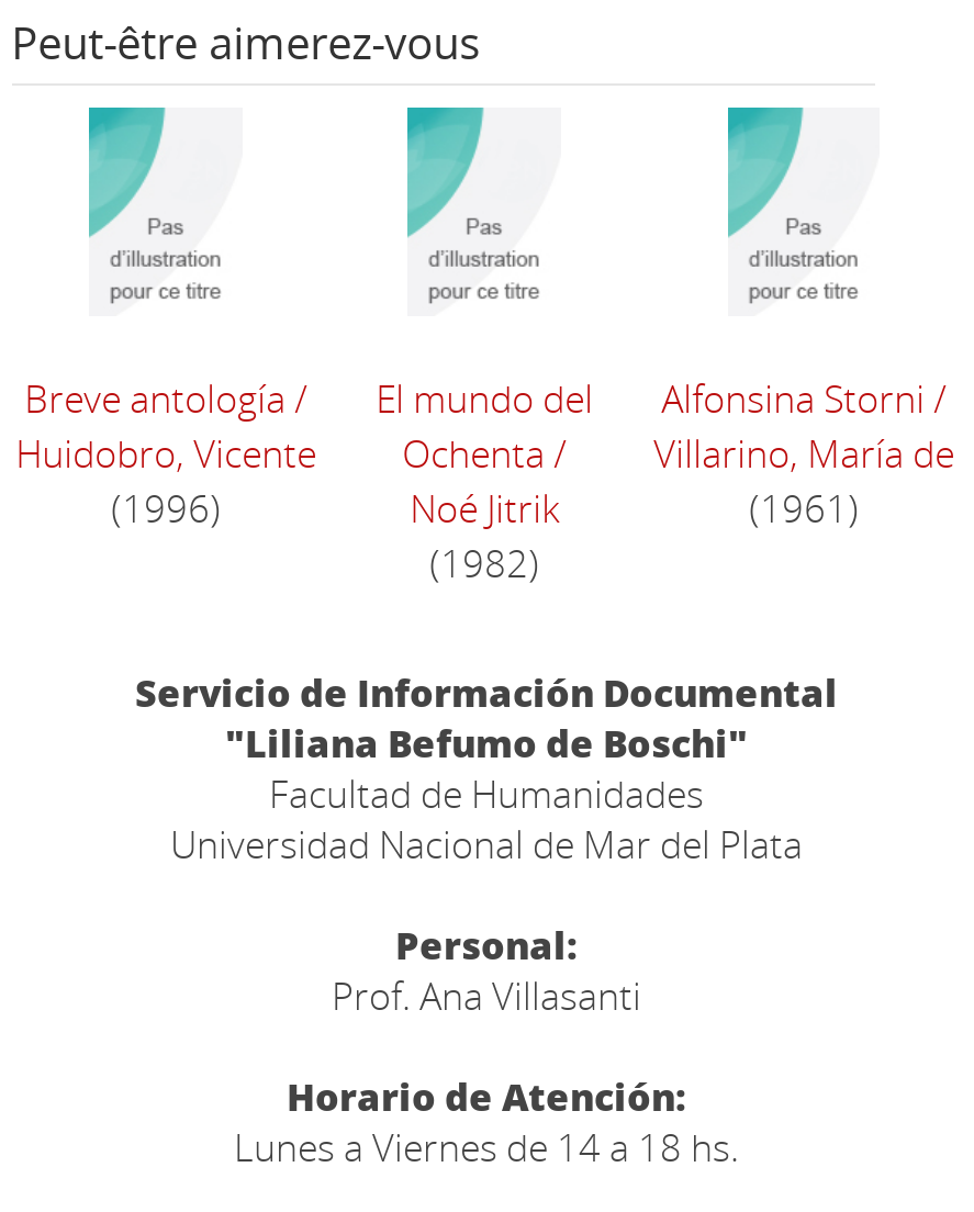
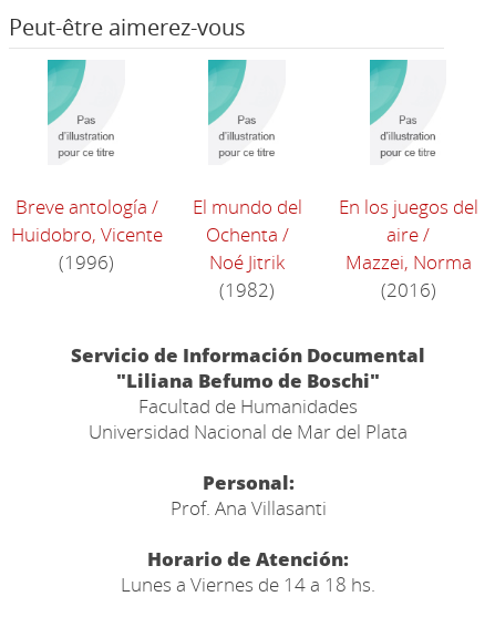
- Alfonsina Storni /
- Villarino, María de
- (1961)
+ En los juegos del
+ aire /
+ Mazzei, Norma
+ (2016)
